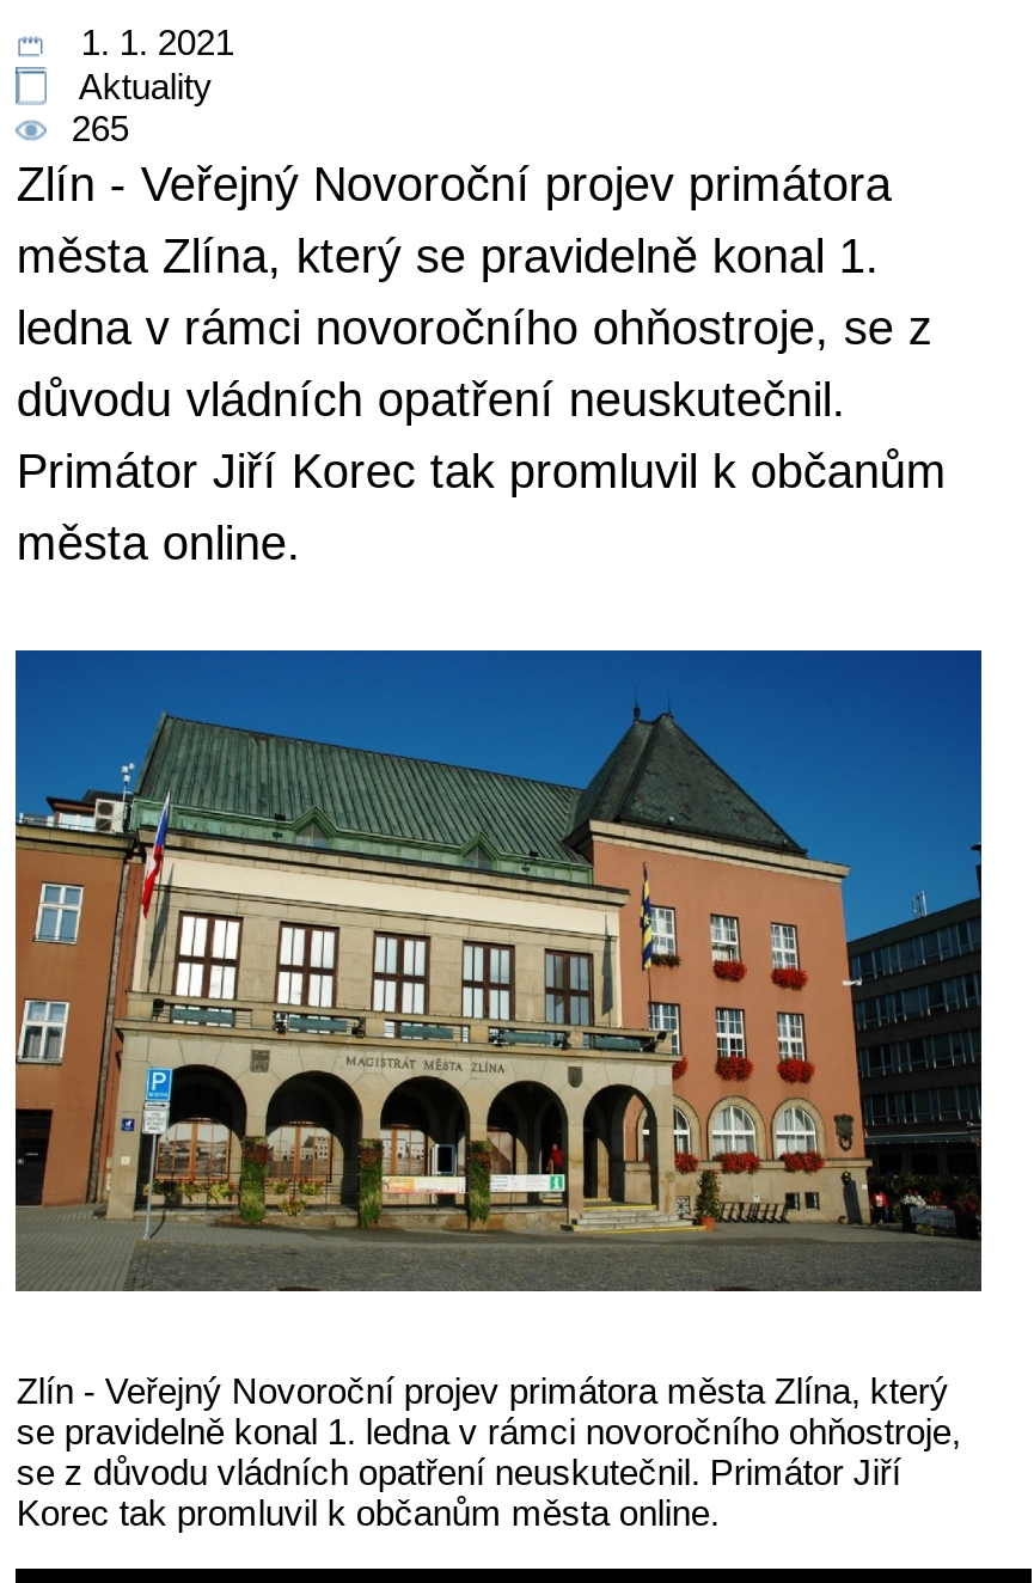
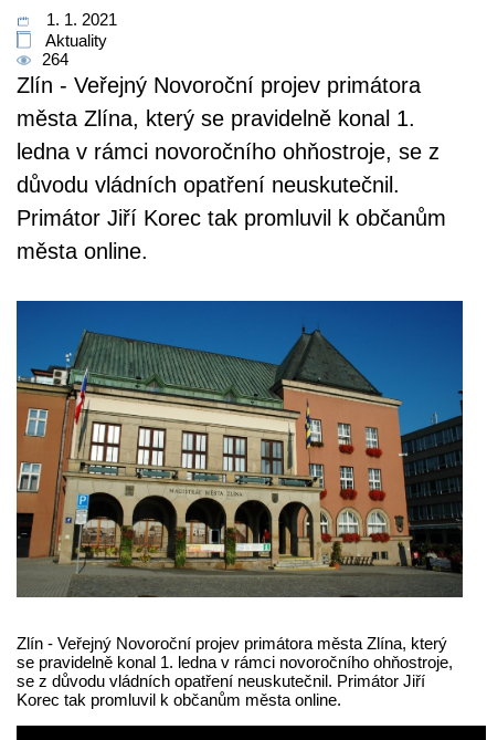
- 265
+ 264
